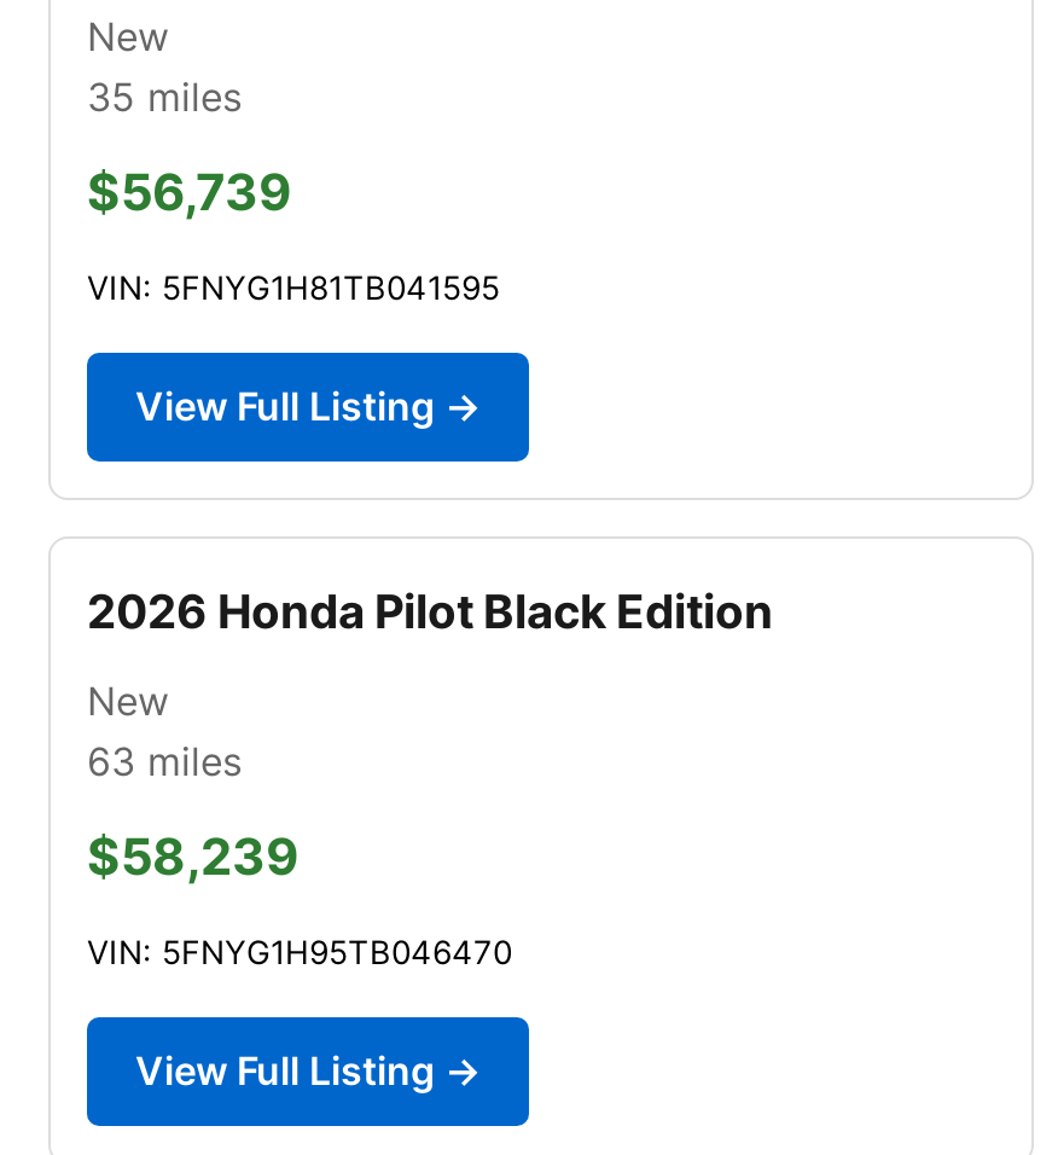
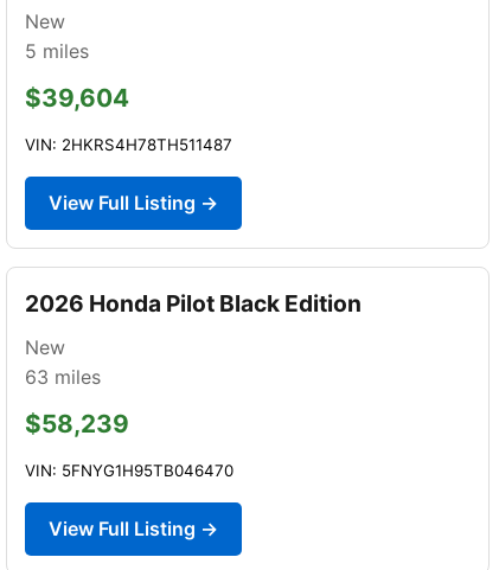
- 35 miles
+ 5 miles

- $56,739
+ $39,604

- VIN: 5FNYG1H81TB041595
+ VIN: 2HKRS4H78TH511487
